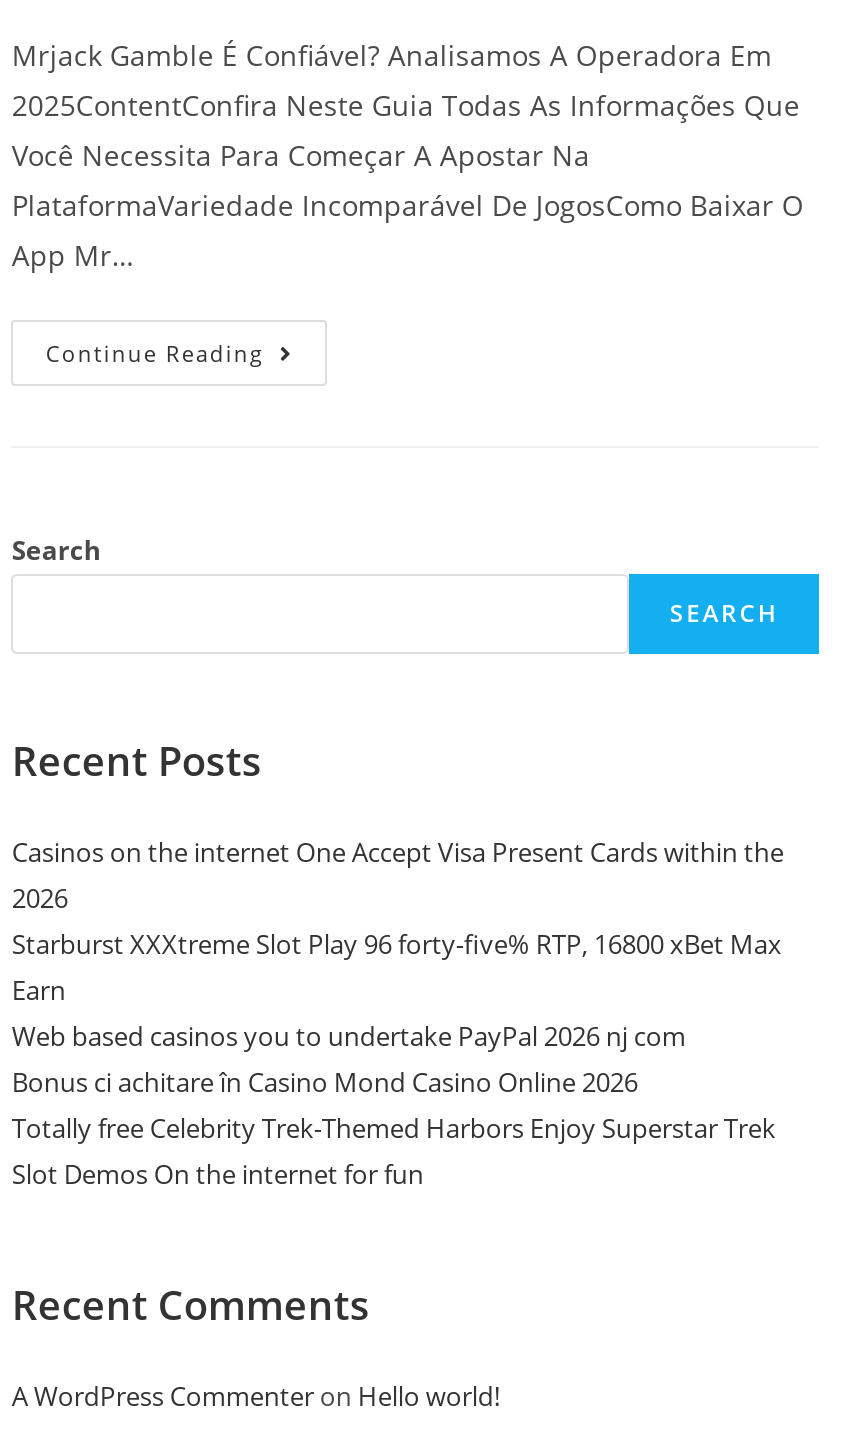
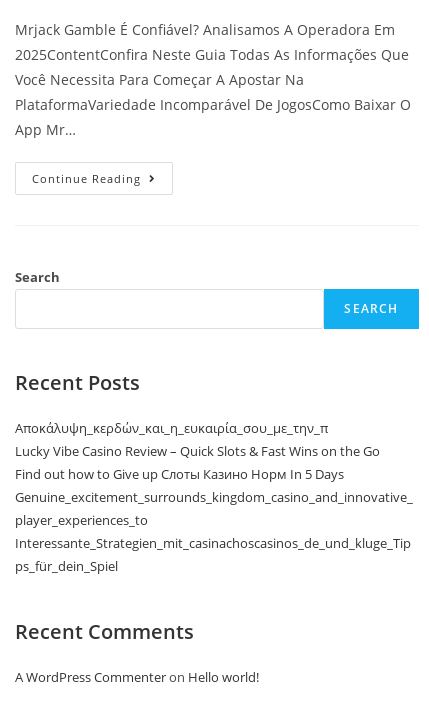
- Casinos on the internet One Accept Visa Present Cards within the
- 2026
- Starburst XXXtreme Slot Play 96 forty-five% RTP, 16800 xBet Max
- Earn
- Web based casinos you to undertake PayPal 2026 nj com
- Bonus ci achitare în Casino Mond Casino Online 2026
- Totally free Celebrity Trek-Themed Harbors Enjoy Superstar Trek
- Slot Demos On the internet for fun
+ Αποκάλυψη_κερδών_και_η_ευκαιρία_σου_με_την_π
+ Lucky Vibe Casino Review – Quick Slots & Fast Wins on the Go
+ Find out how to Give up Слоты Казино Норм In 5 Days
+ Genuine_excitement_surrounds_kingdom_casino_and_innovative_
+ player_experiences_to
+ Interessante_Strategien_mit_casinachoscasinos_de_und_kluge_Tip
+ ps_für_dein_Spiel
